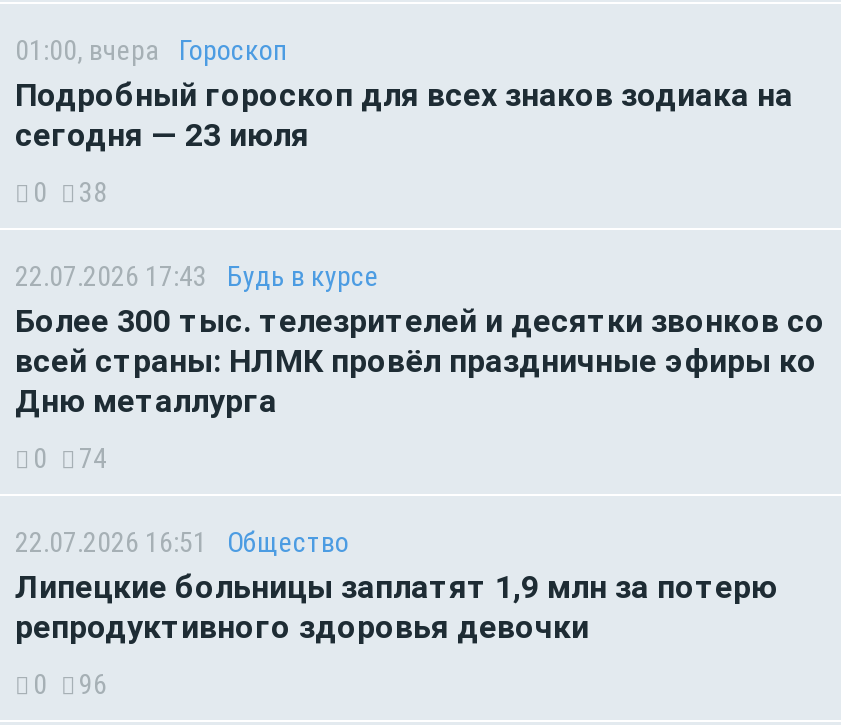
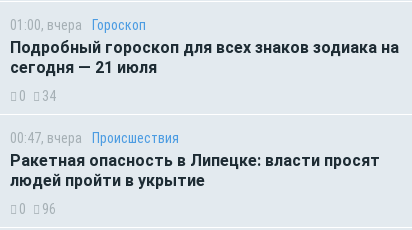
- сегодня — 23 июля
+ сегодня — 21 июля

- 38
- 22.07.2026 17:43
- Будь в курсе
- Более 300 тыс. телезрителей и десятки звонков со
- всей страны: НЛМК провёл праздничные эфиры ко
- Дню металлурга
- 0
- 74
- 22.07.2026 16:51
- Общество
- Липецкие больницы заплатят 1,9 млн за потерю
- репродуктивного здоровья девочки
+ 34
+ 00:47, вчера
+ Происшествия
+ Ракетная опасность в Липецке: власти просят
+ людей пройти в укрытие
